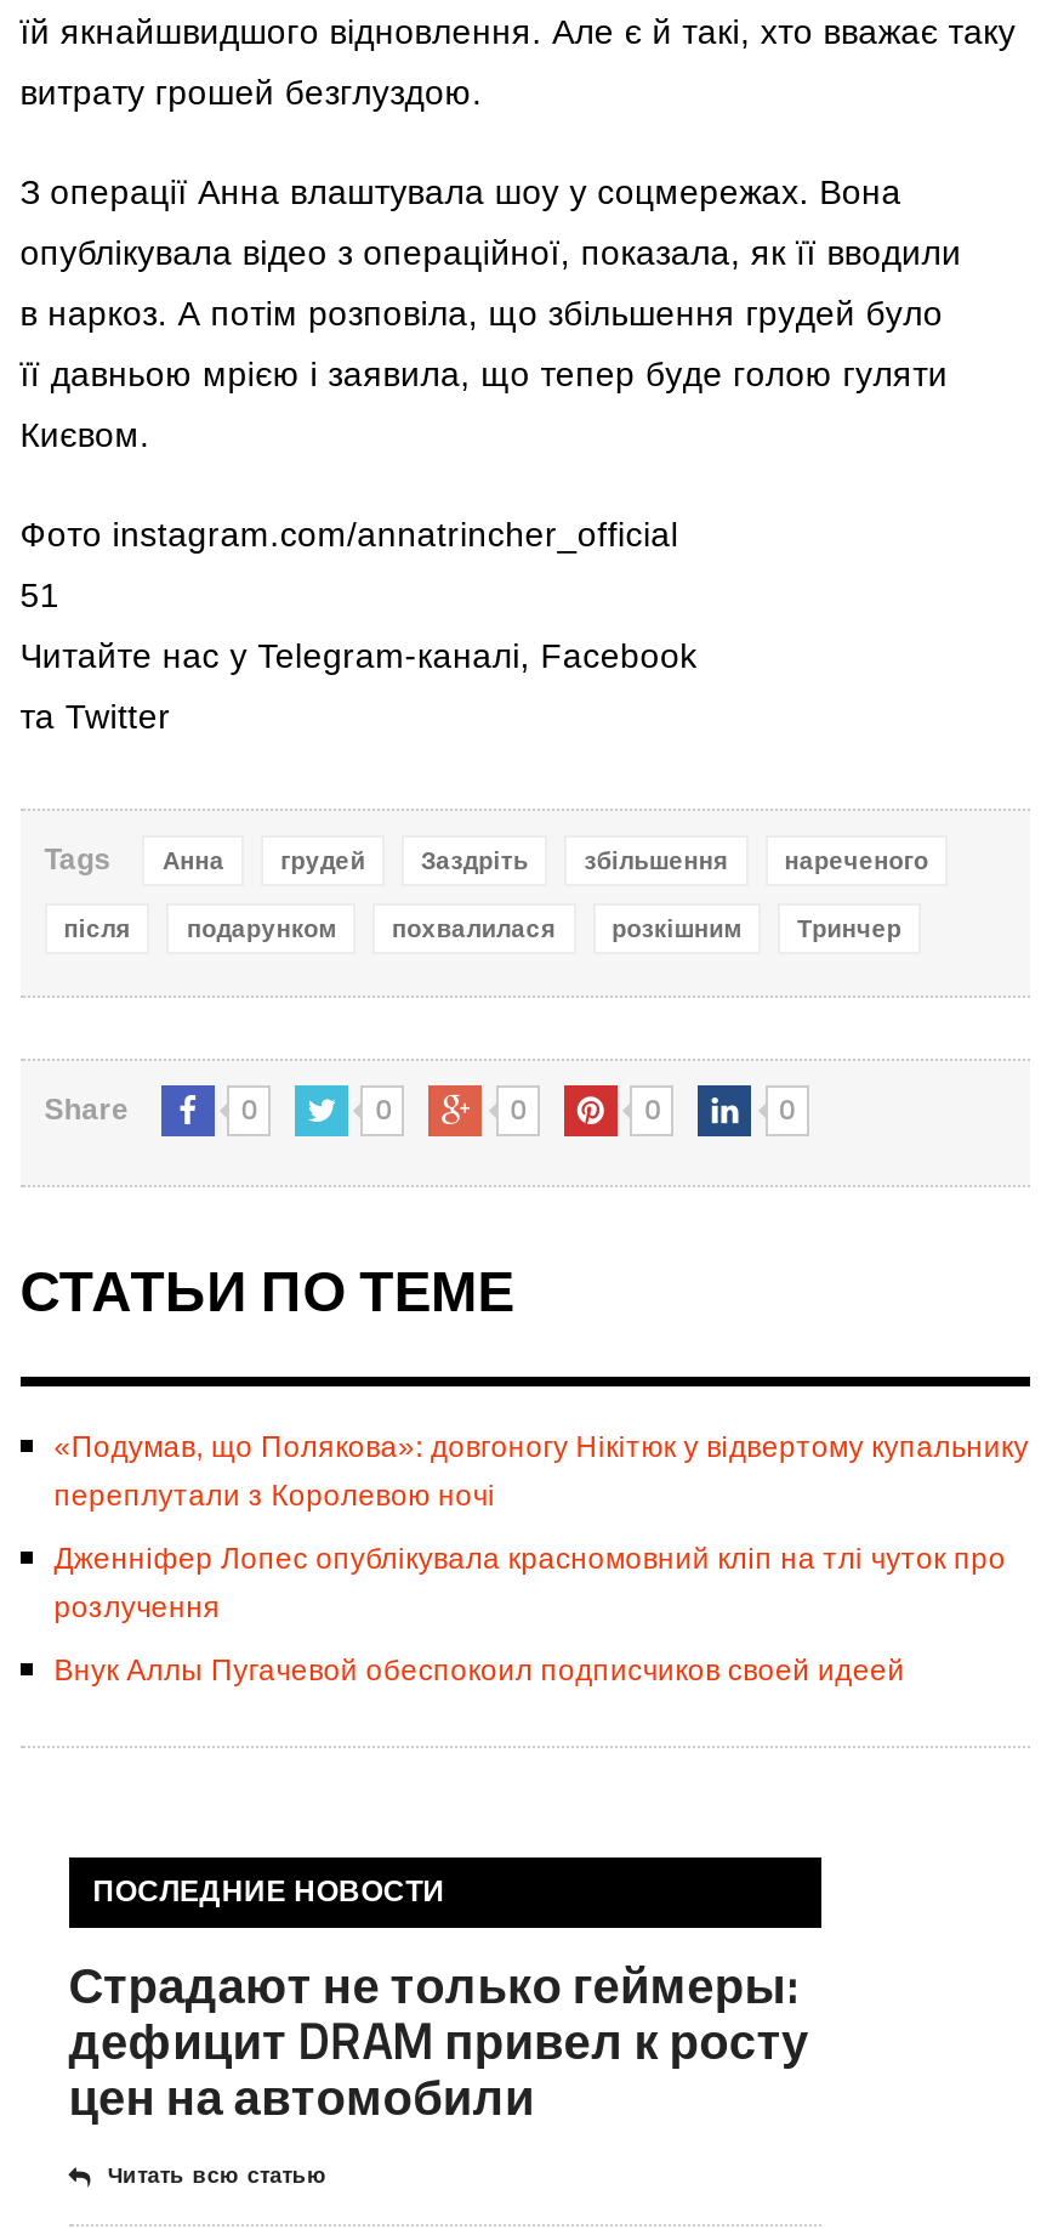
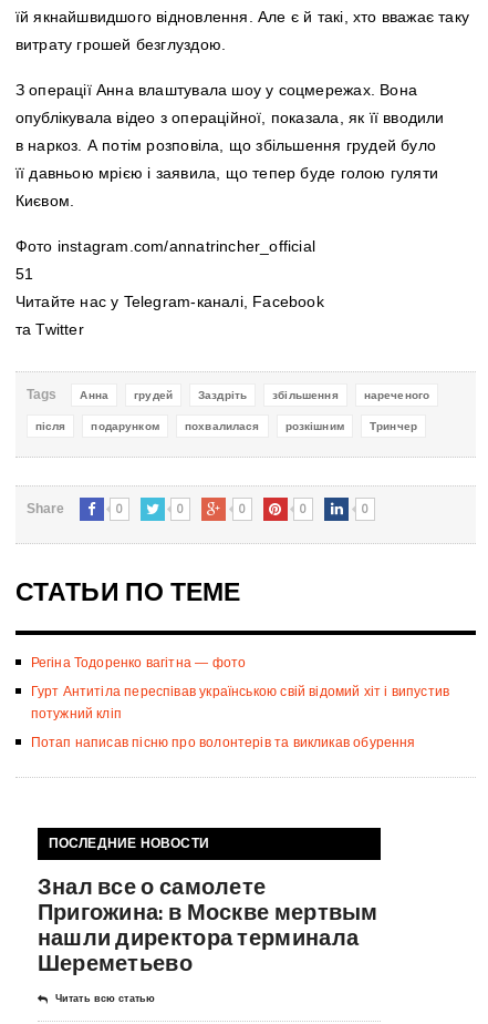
- «Подумав, що Полякова»: довгоногу Нікітюк у відвертому купальнику
- переплутали з Королевою ночі
+ Регіна Тодоренко вагітна — фото

- Дженніфер Лопес опублікувала красномовний кліп на тлі чуток про
- розлучення
+ Гурт Антитіла переспівав українською свій відомий хіт і випустив
+ потужний кліп

- Внук Аллы Пугачевой обеспокоил подписчиков своей идеей
+ Потап написав пісню про волонтерів та викликав обурення

moved up: ПОСЛЕДНИЕ НОВОСТИ

- Страдают не только геймеры:
- дефицит DRAM привел к росту
- цен на автомобили
+ Знал все о самолете
+ Пригожина: в Москве мертвым
+ нашли директора терминала
+ Шереметьево
